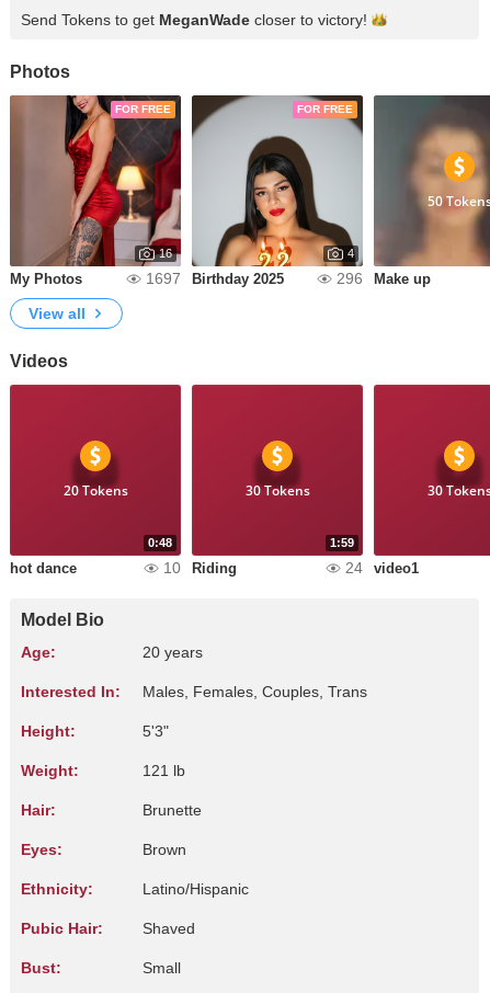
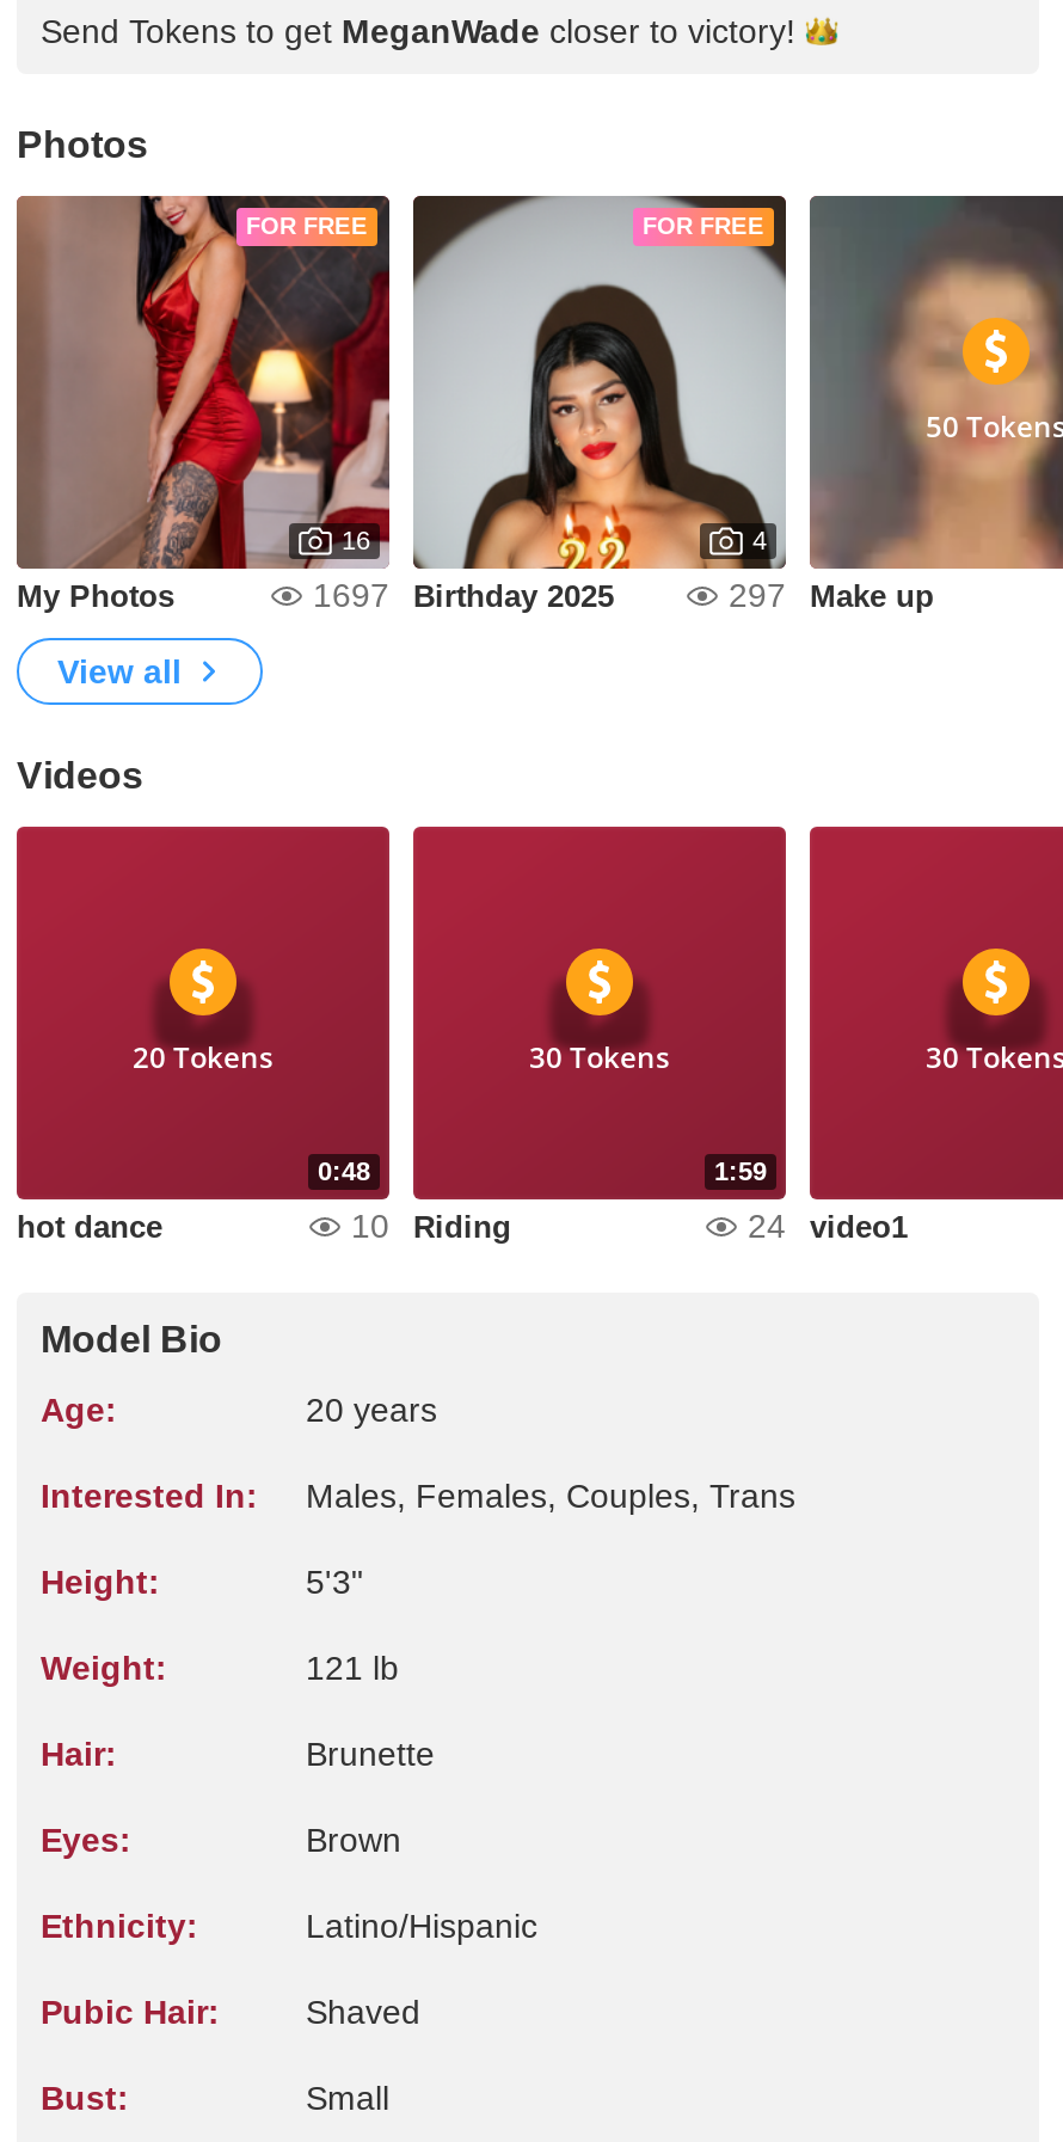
- 296 Make up
+ 297 Make up
